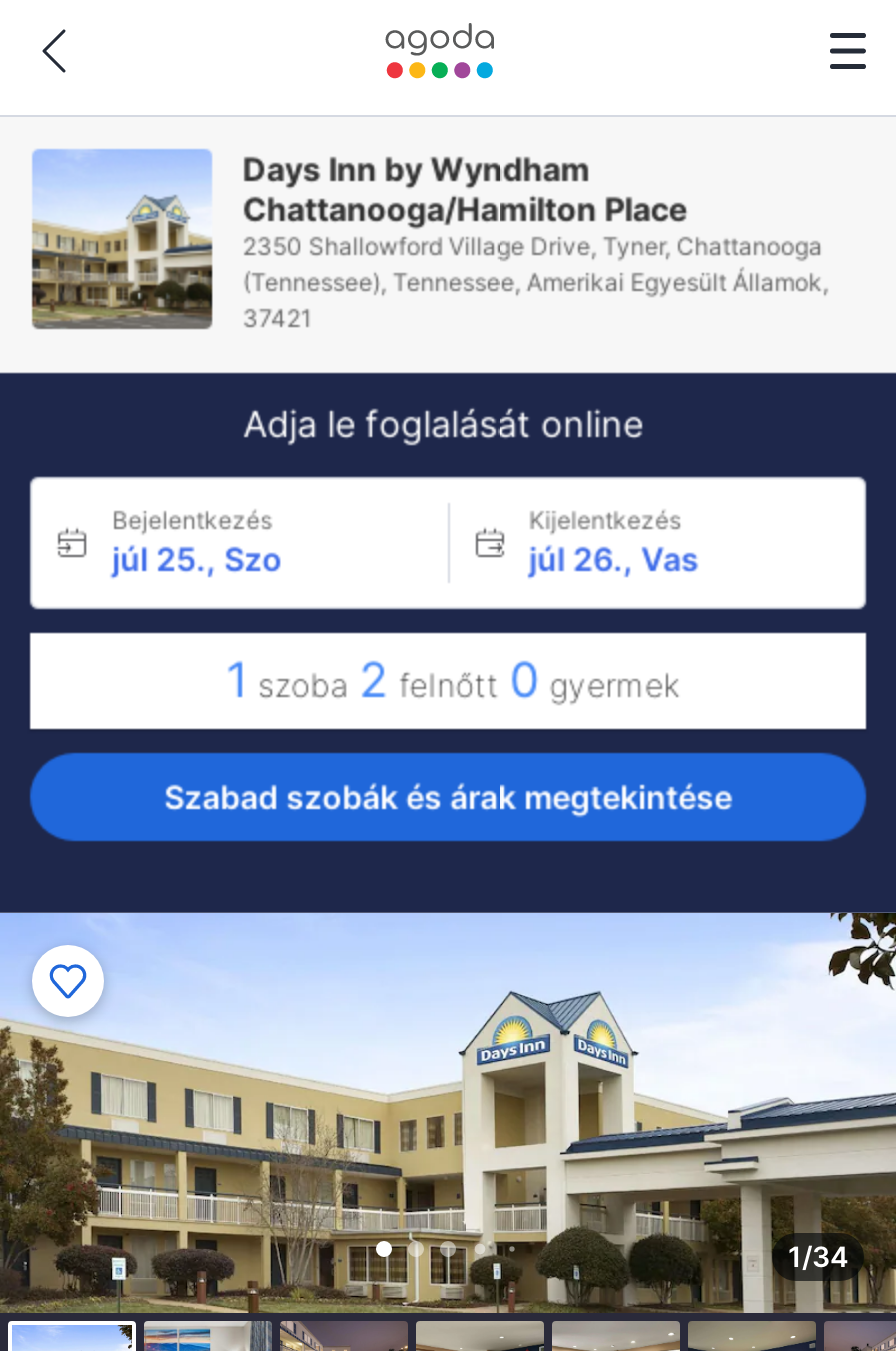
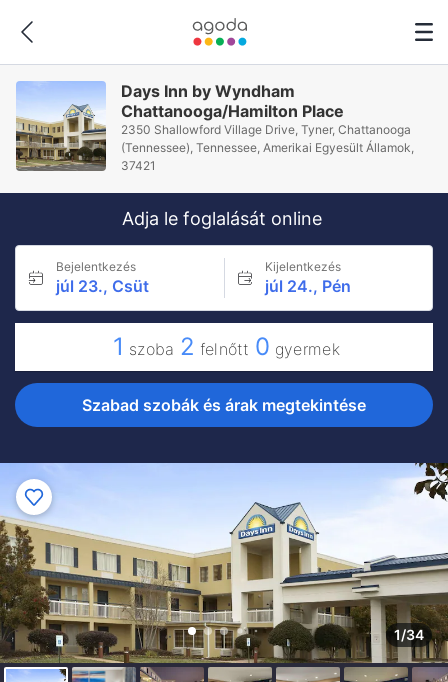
- júl 25., Szo
+ júl 23., Csüt

- júl 26., Vas
+ júl 24., Pén
